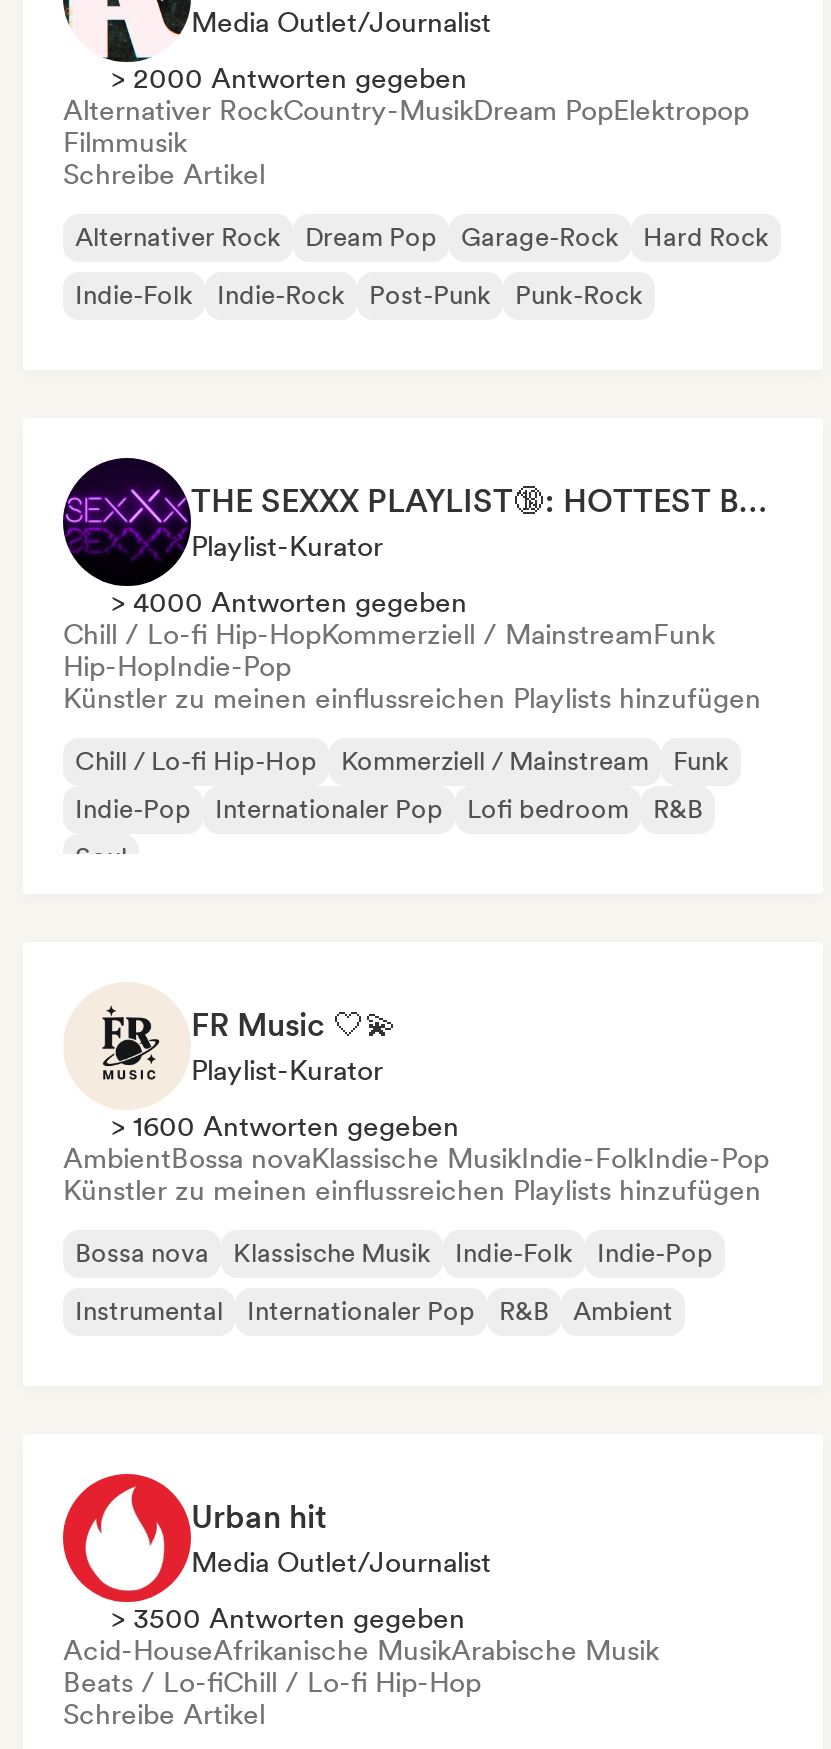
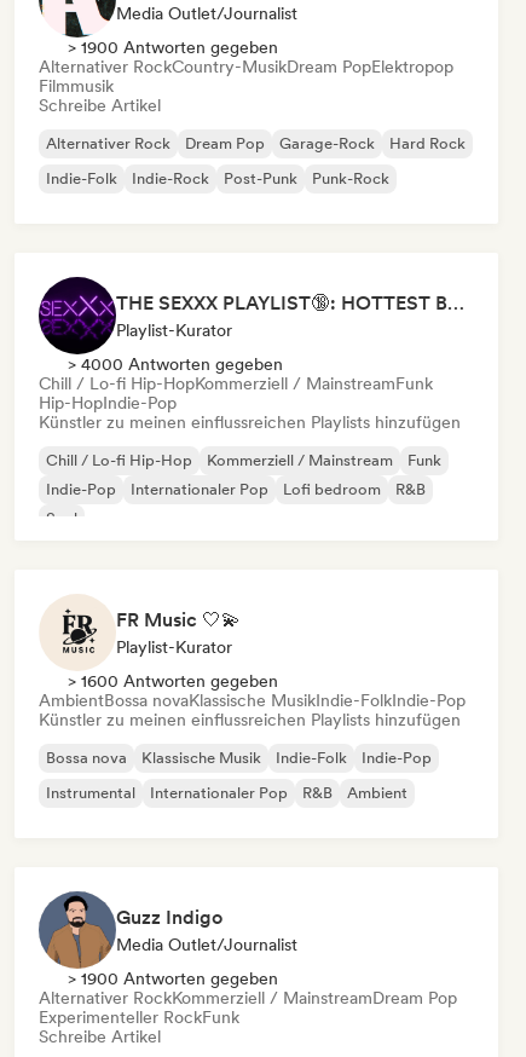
- > 2000 Antworten gegeben
+ > 1900 Antworten gegeben

- [image]
- Urban hit
+ [image]
+ Guzz Indigo

- > 3500 Antworten gegeben
- Acid-HouseAfrikanische MusikArabische Musik
- Beats / Lo-fiChill / Lo-fi Hip-Hop
+ > 1900 Antworten gegeben
+ Alternativer RockKommerziell / MainstreamDream Pop
+ Experimenteller RockFunk
